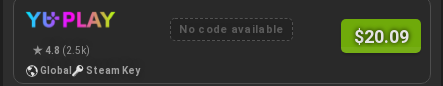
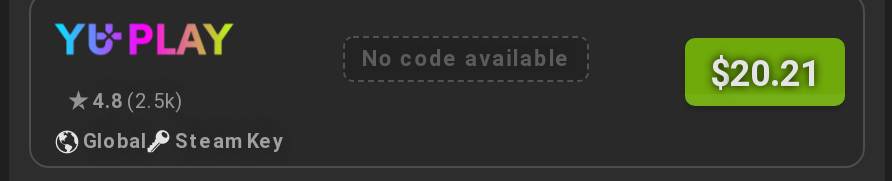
- $20.09
+ $20.21
